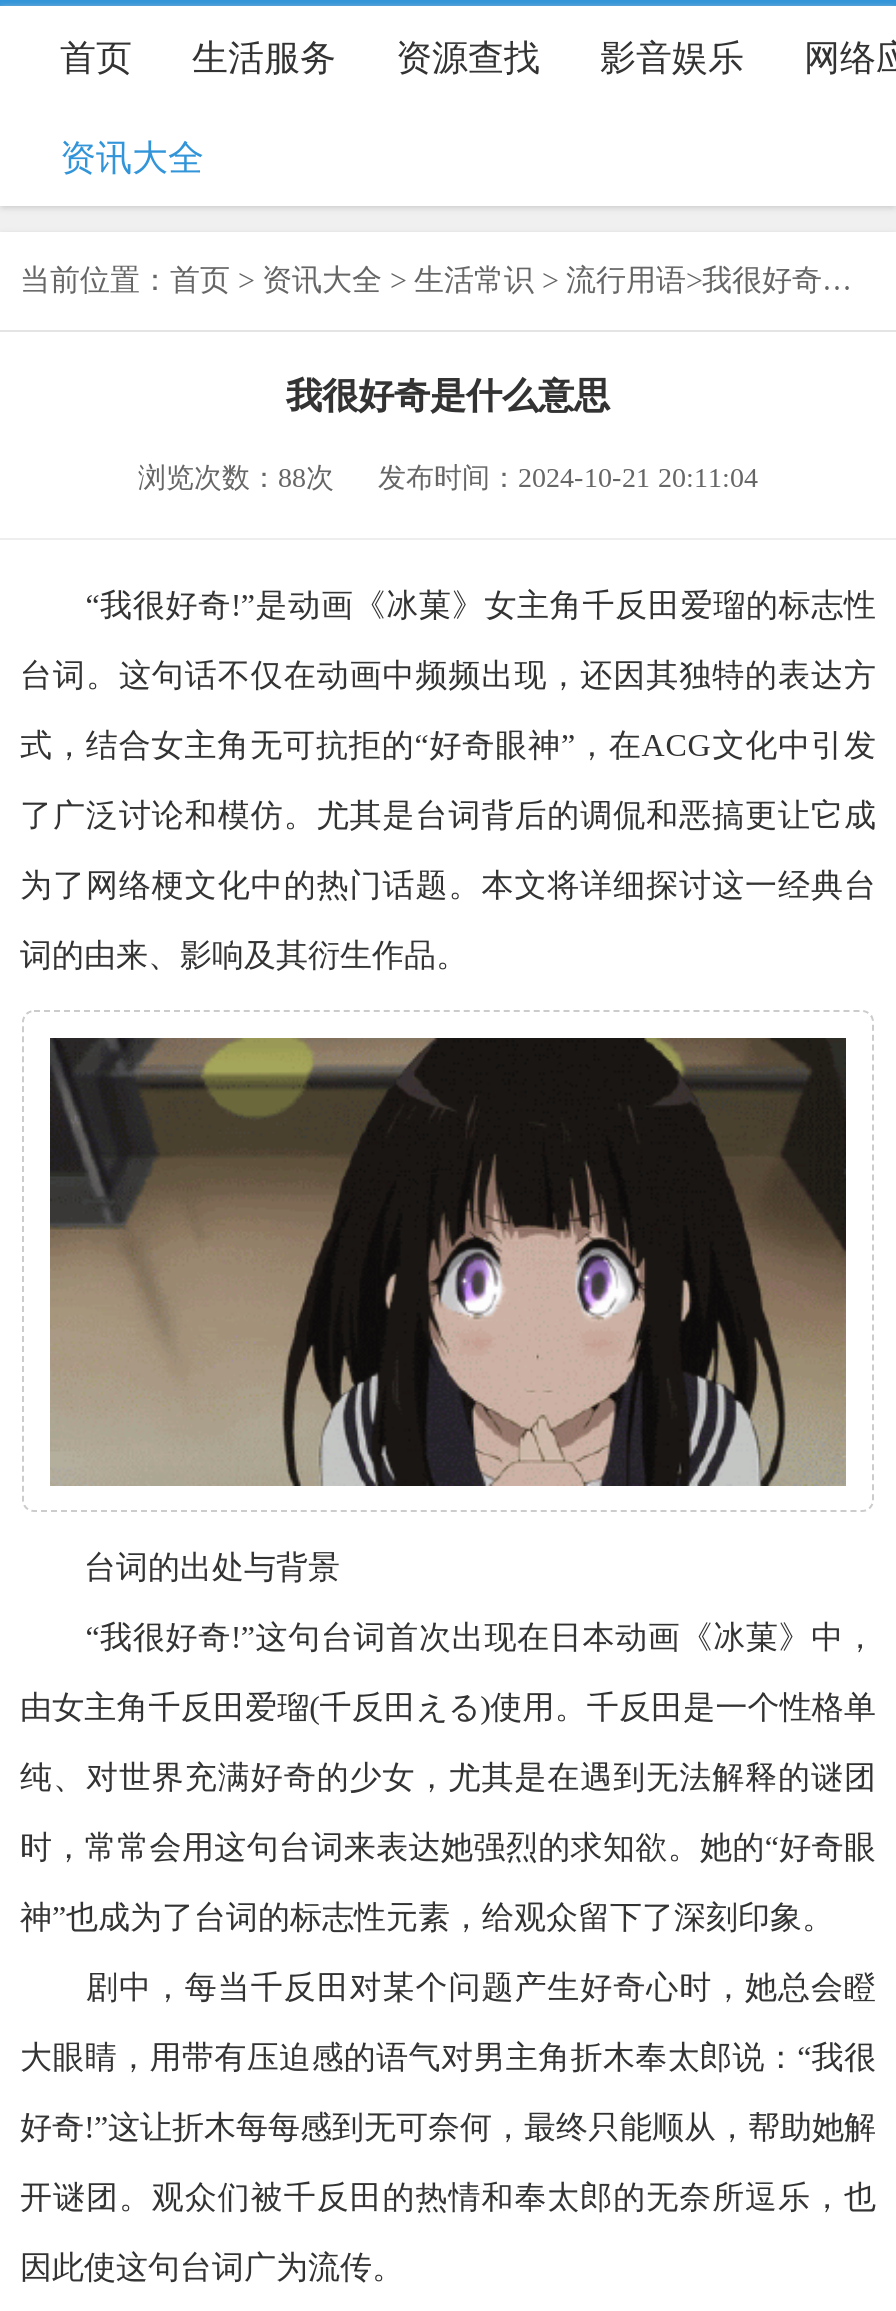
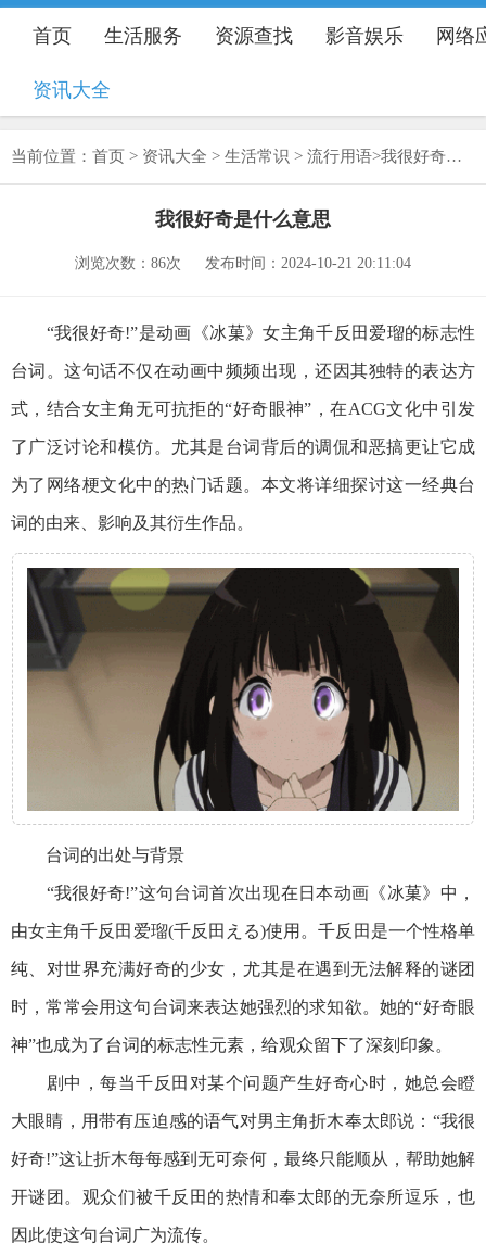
- 浏览次数：88次 发布时间：2024-10-21 20:11:04
+ 浏览次数：86次 发布时间：2024-10-21 20:11:04
